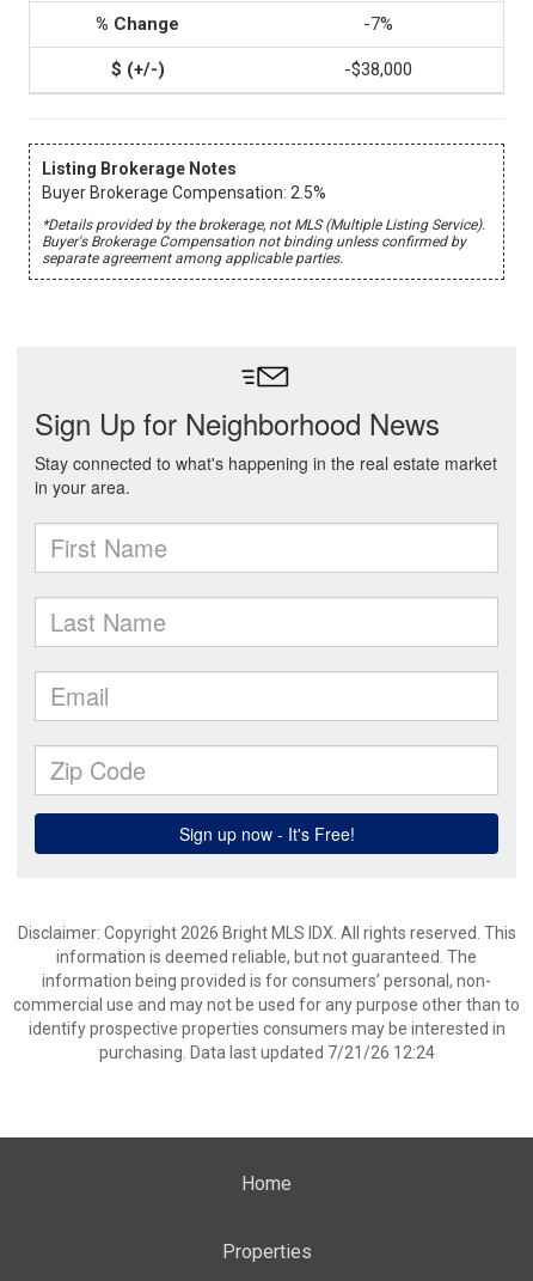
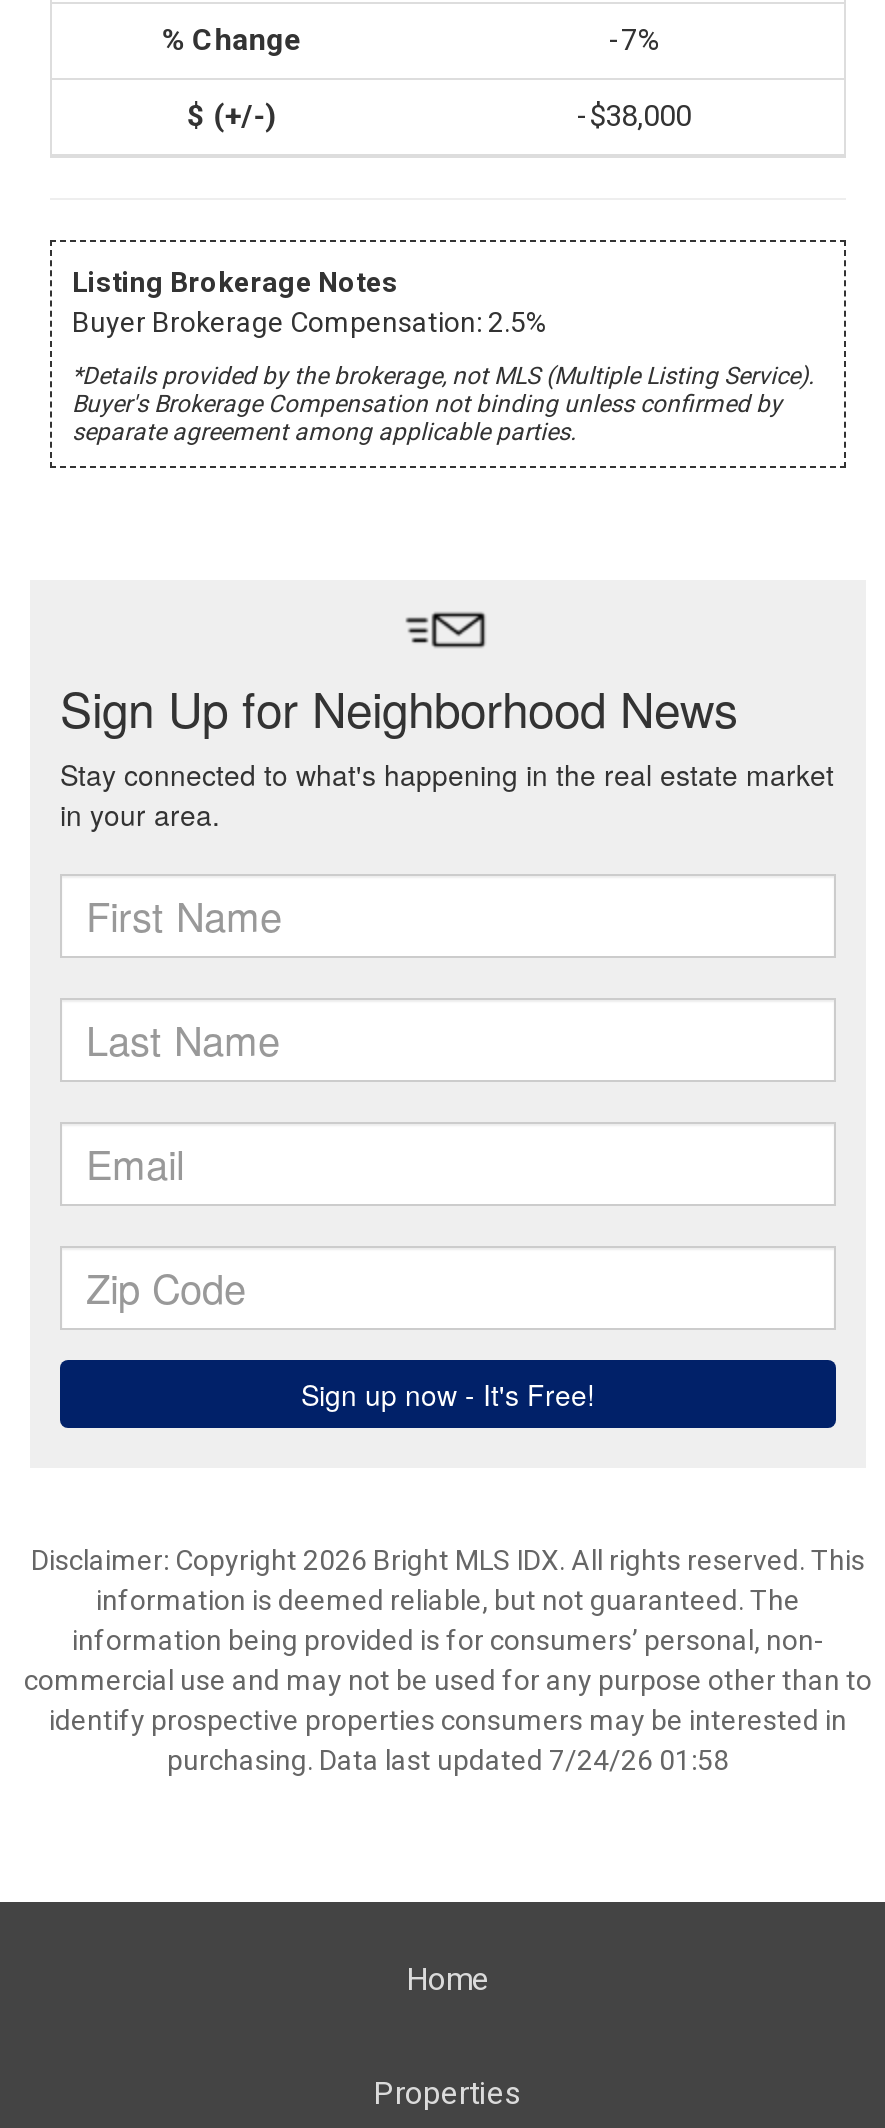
- purchasing. Data last updated 7/21/26 12:24
+ purchasing. Data last updated 7/24/26 01:58
